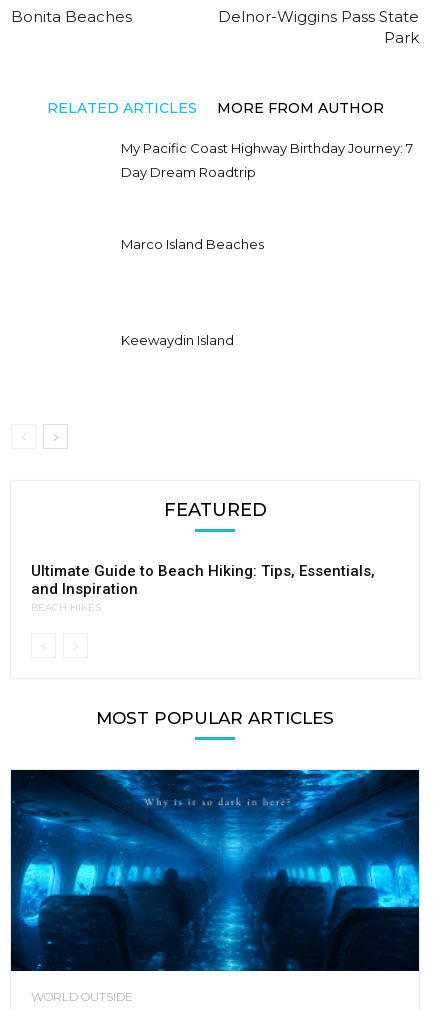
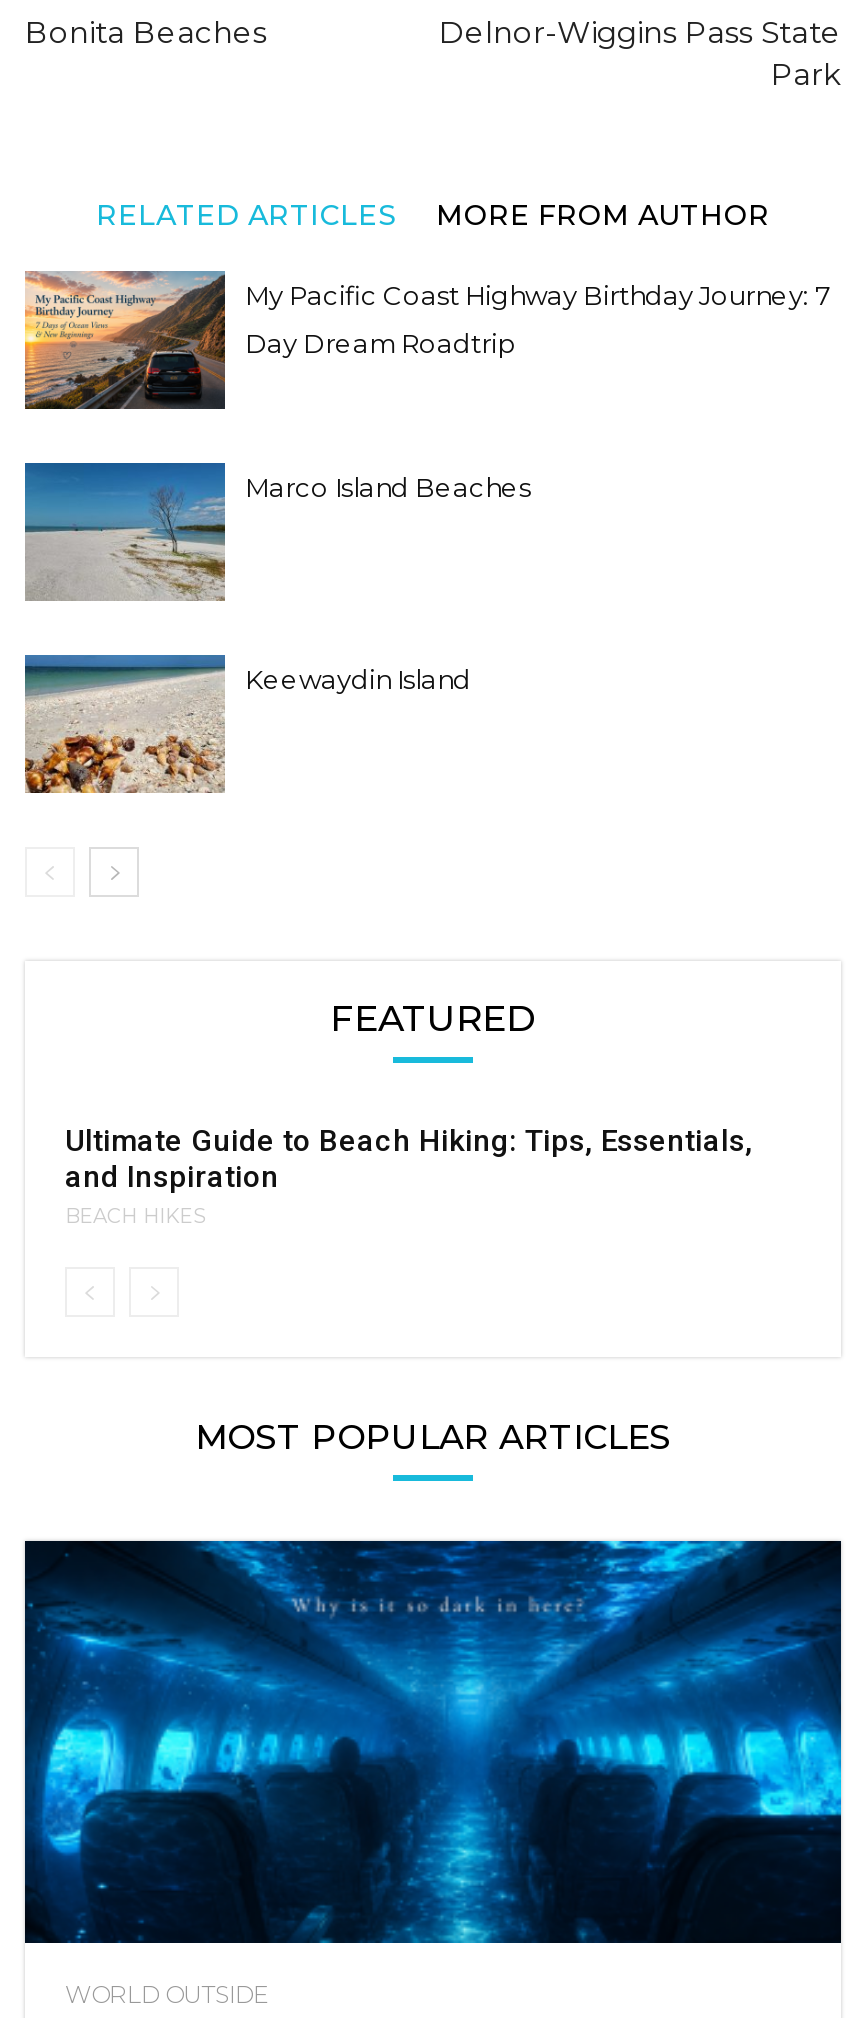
+ [image]

+ [image]

+ [image]
